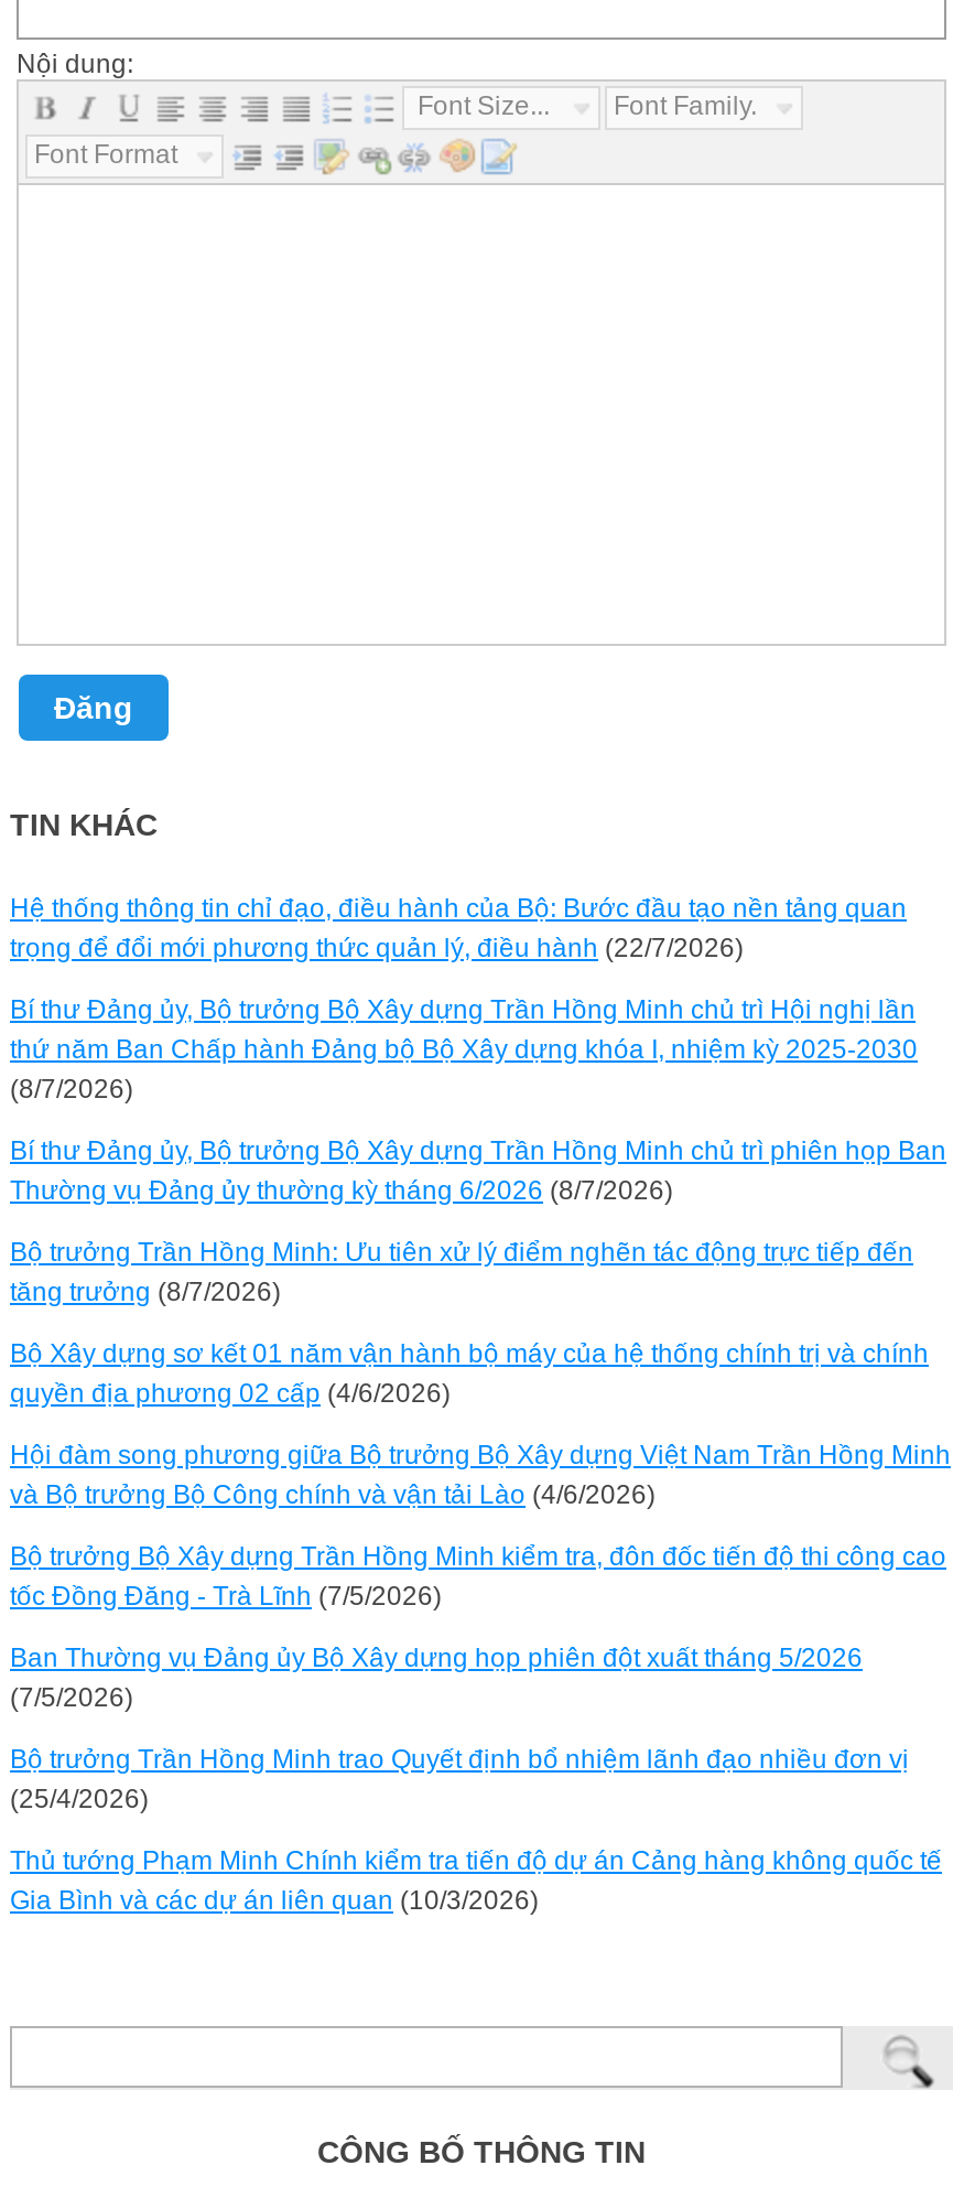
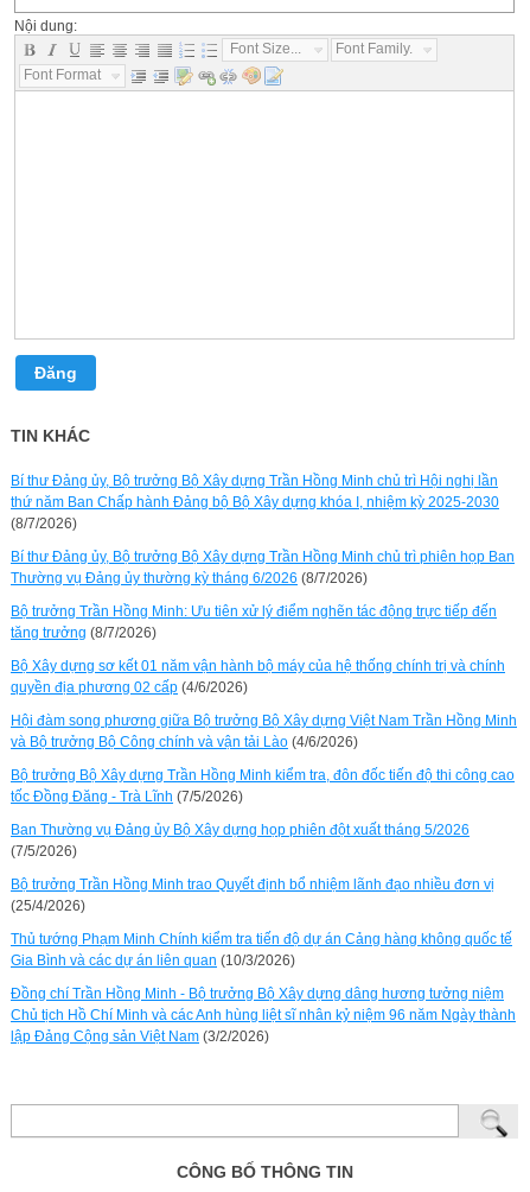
- Hệ thống thông tin chỉ đạo, điều hành của Bộ: Bước đầu tạo nền tảng quan
- trọng để đổi mới phương thức quản lý, điều hành (22/7/2026)

moved up: Bí thư Đảng ủy, Bộ trưởng Bộ Xây dựng Trần Hồng Minh chủ trì Hội nghị lần | thứ năm Ban Chấp hành Đảng bộ Bộ Xây dựng khóa I, nhiệm kỳ 2025-2030 | (8/7/2026) | ... | Thủ tướng Phạm Minh Chính kiểm tra tiến độ dự án Cảng hàng không quốc tế | Gia Bình và các dự án liên quan (10/3/2026)

+ Đồng chí Trần Hồng Minh - Bộ trưởng Bộ Xây dựng dâng hương tưởng niệm
+ Chủ tịch Hồ Chí Minh và các Anh hùng liệt sĩ nhân kỷ niệm 96 năm Ngày thành
+ lập Đảng Cộng sản Việt Nam (3/2/2026)
